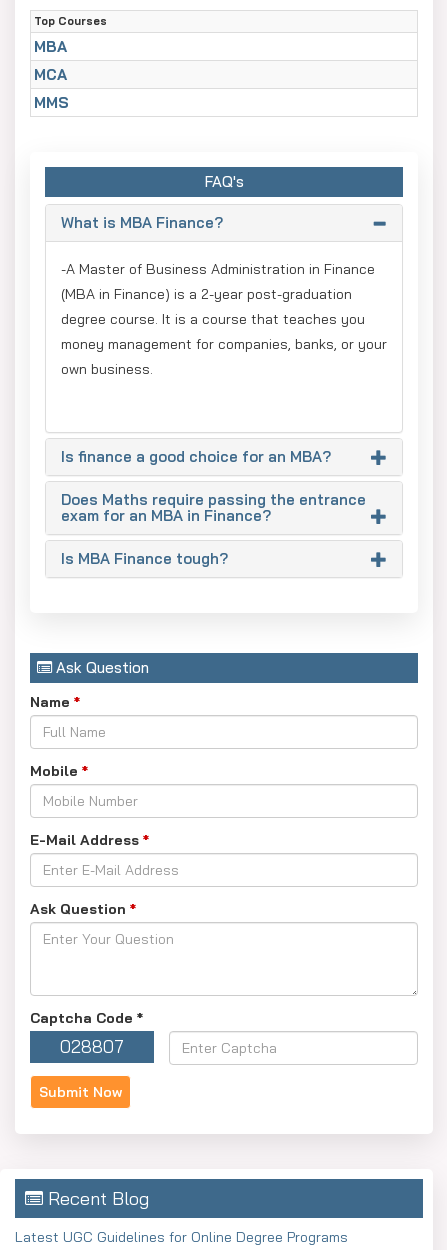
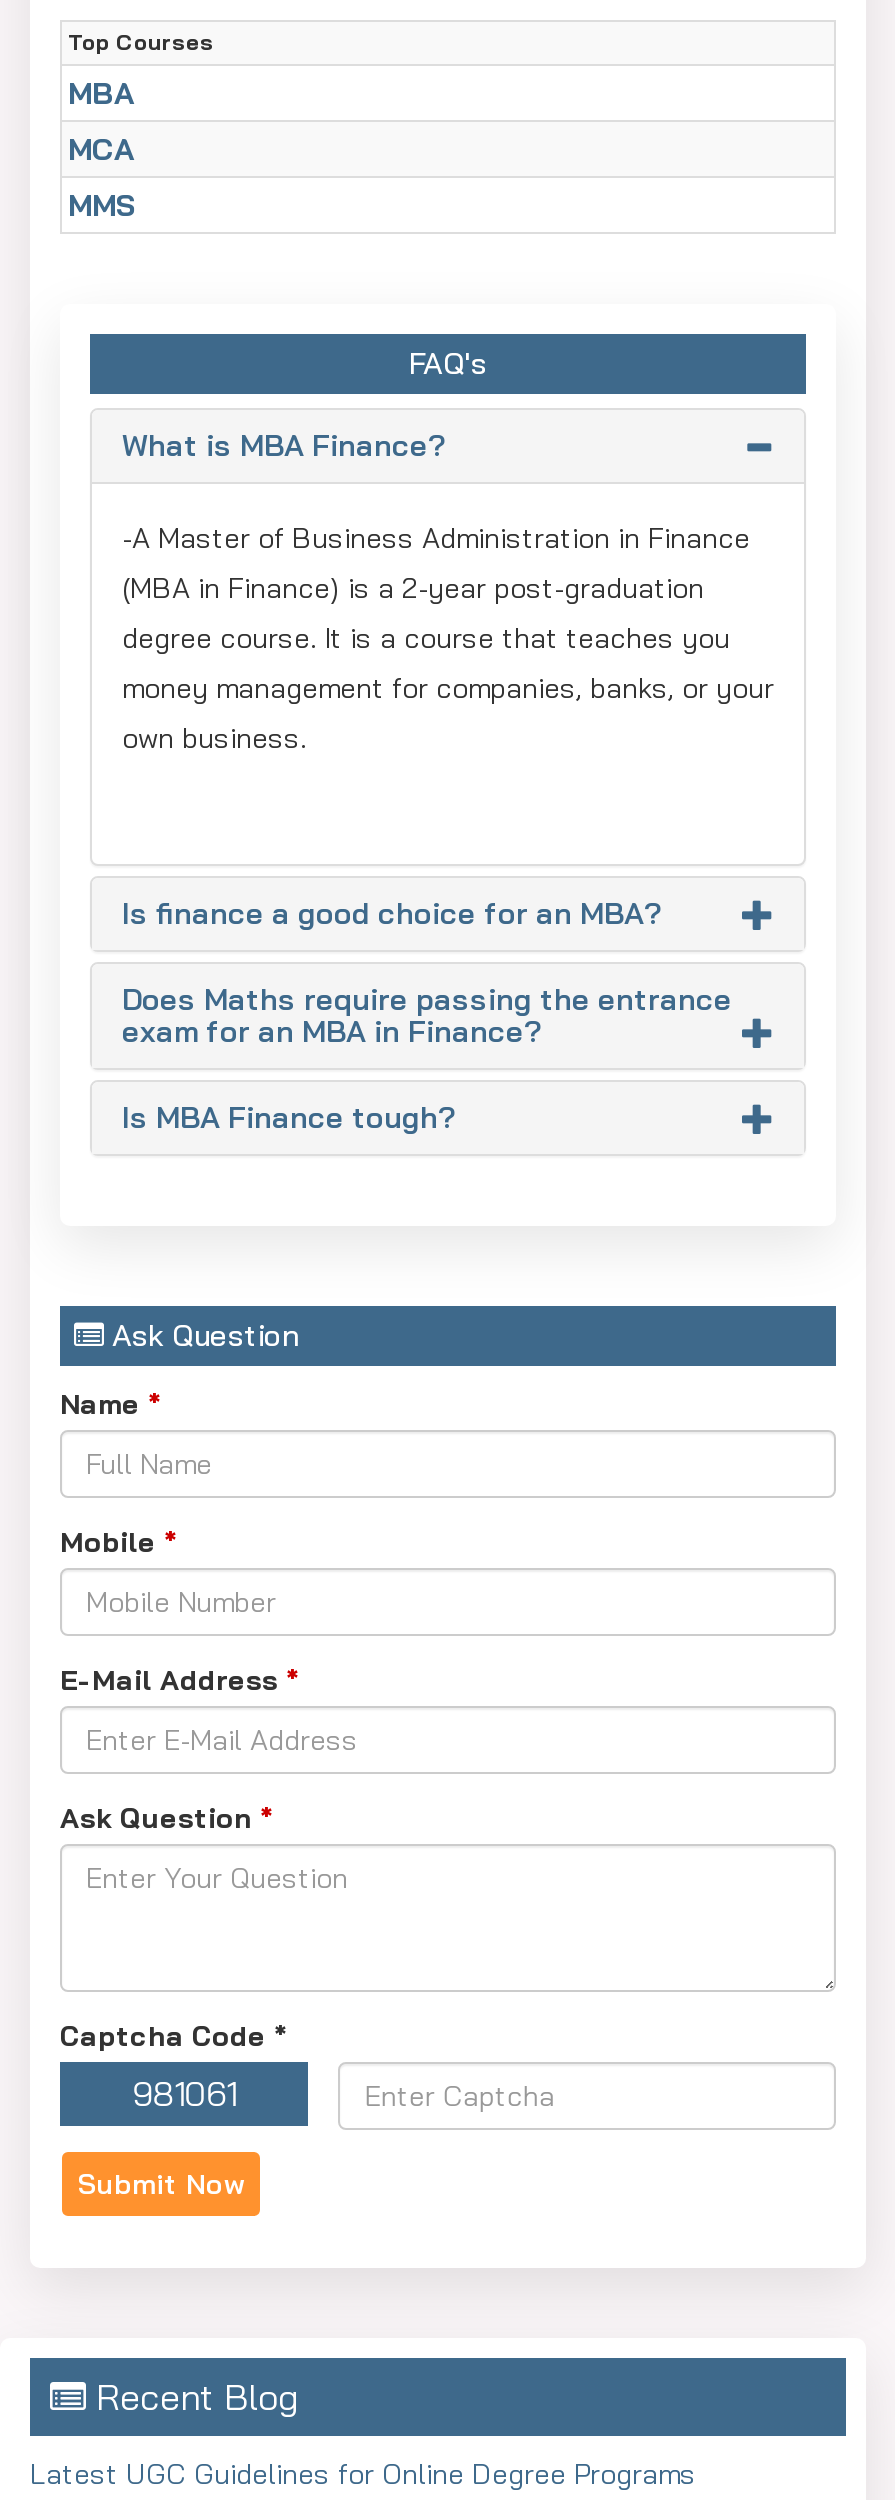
- 028807
+ 981061
